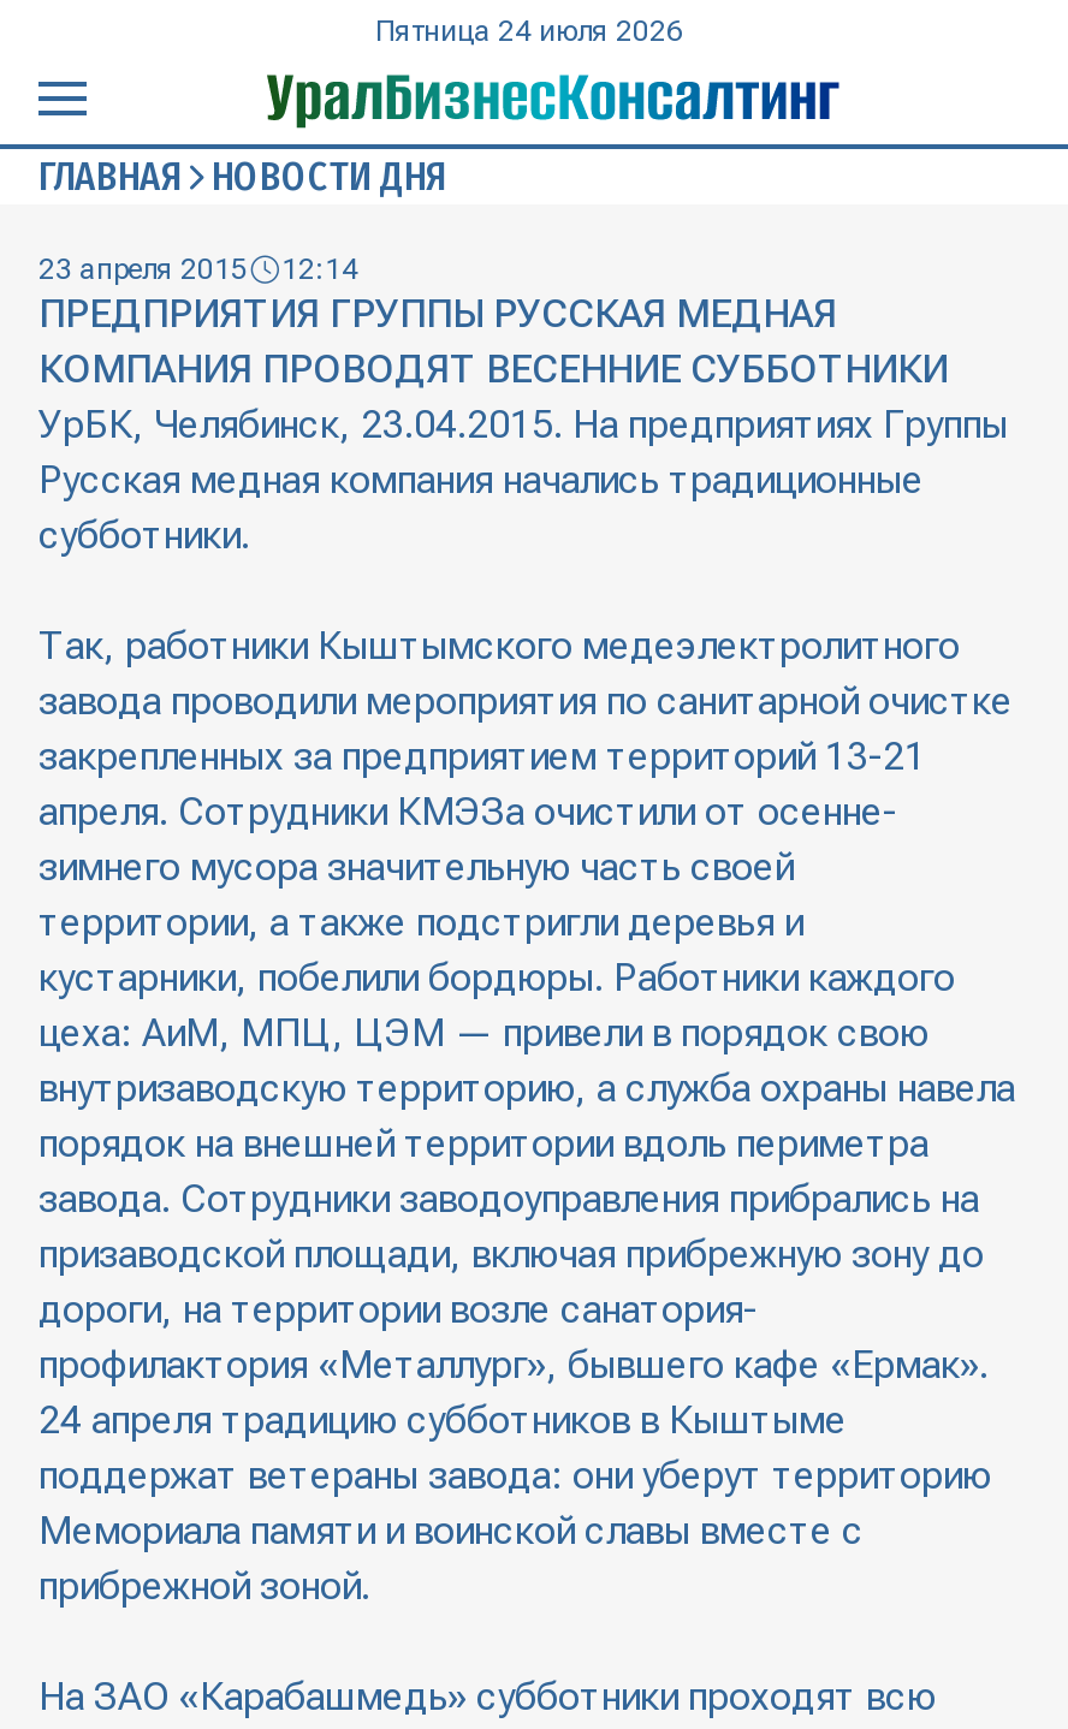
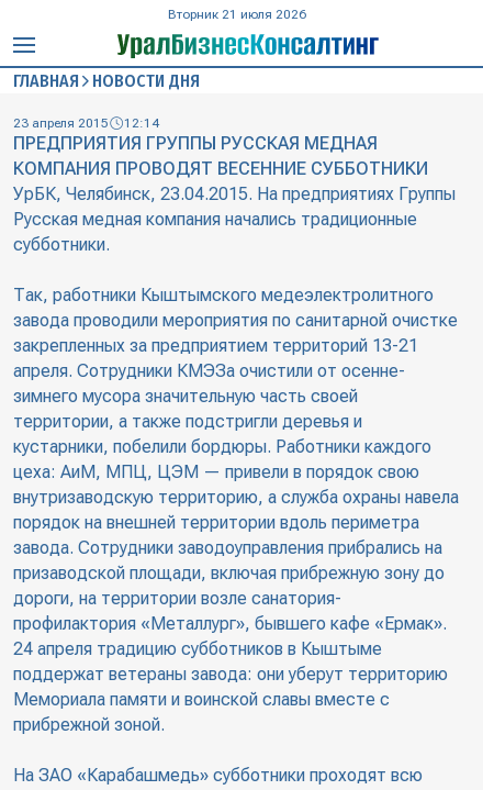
- Пятница 24 июля 2026
+ Вторник 21 июля 2026
